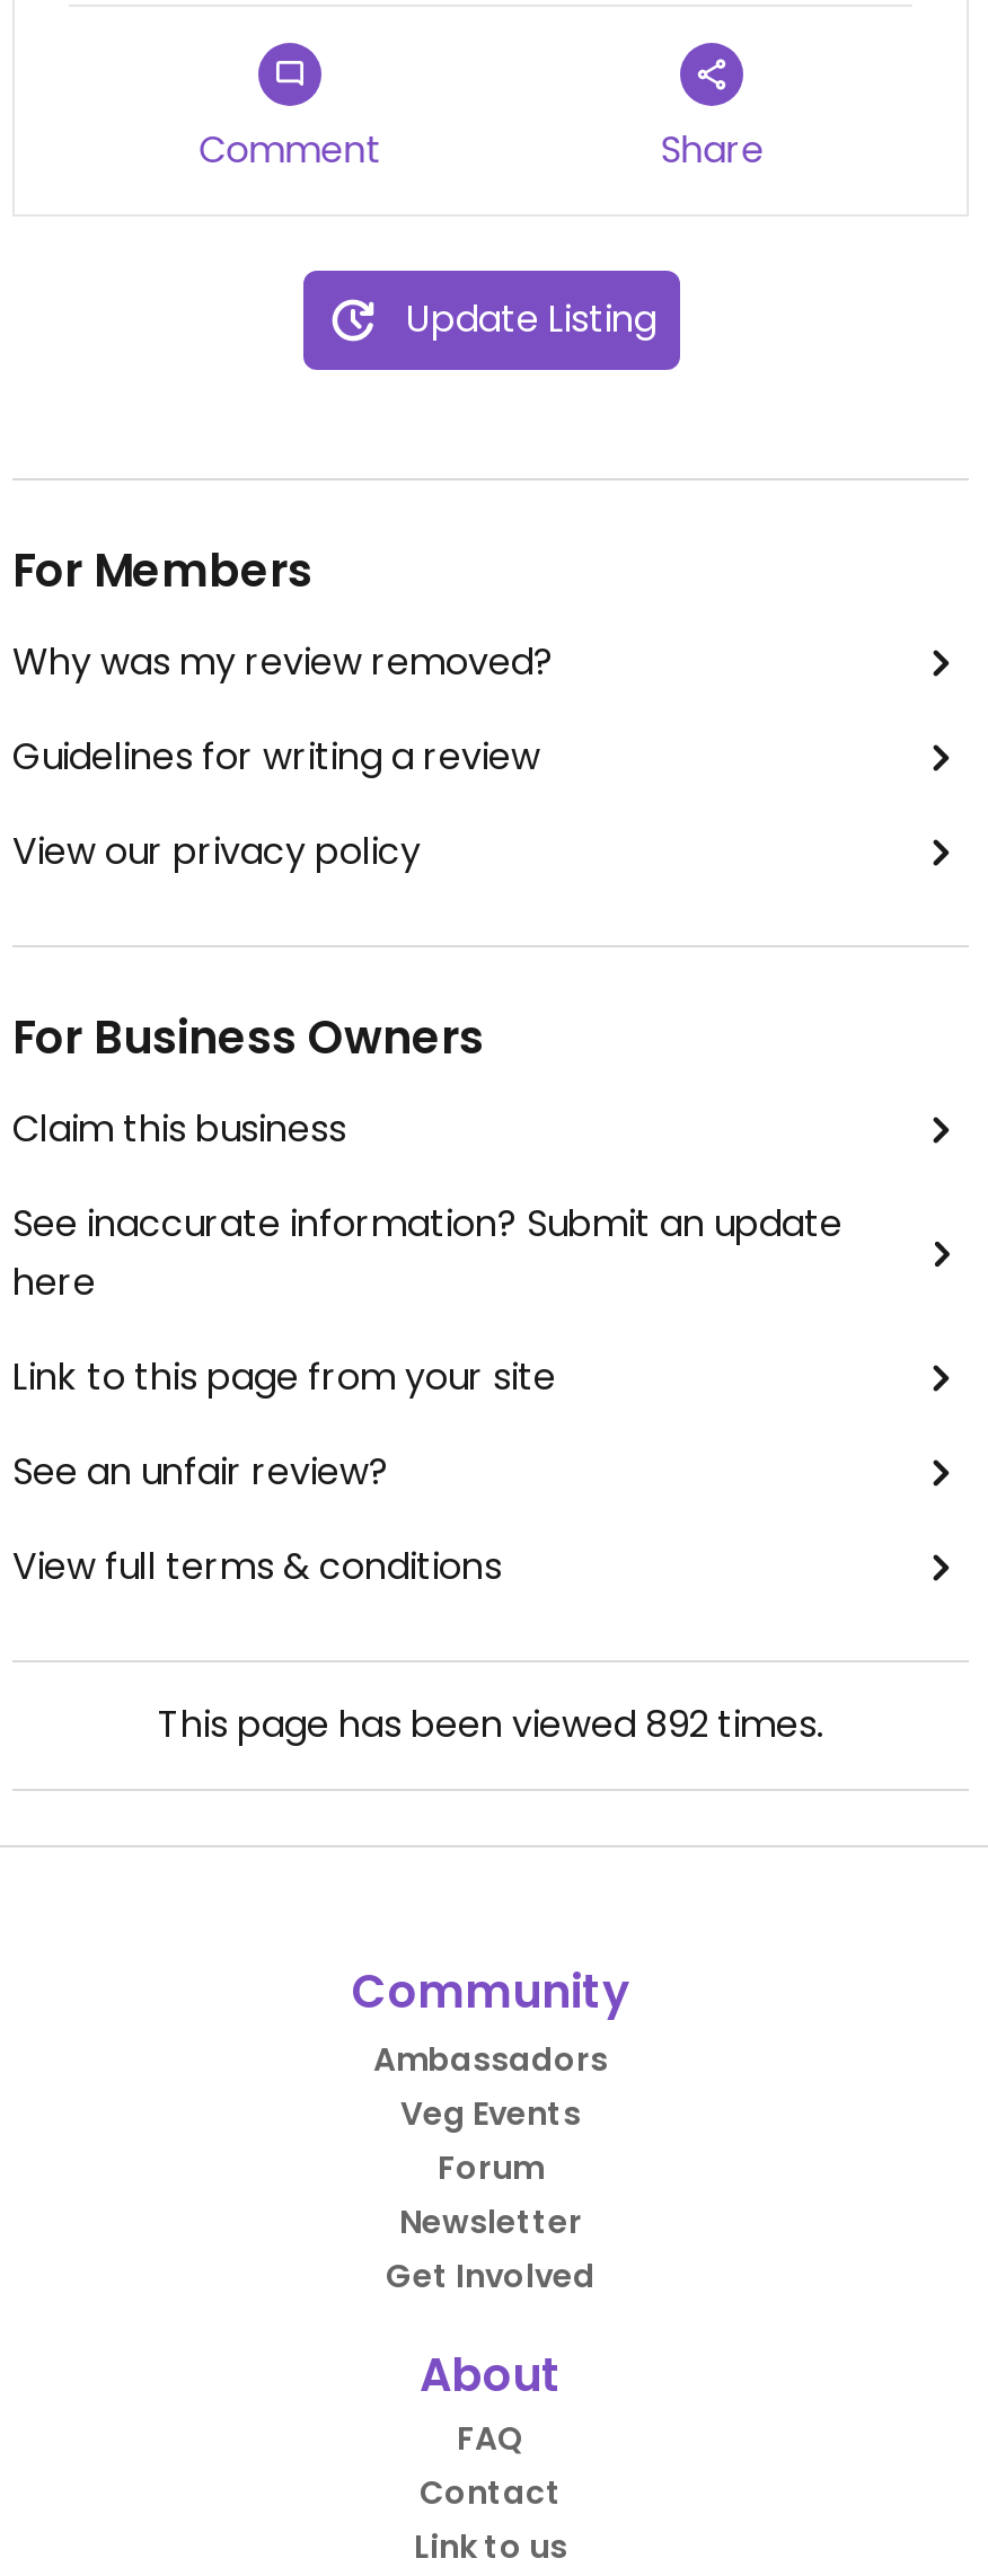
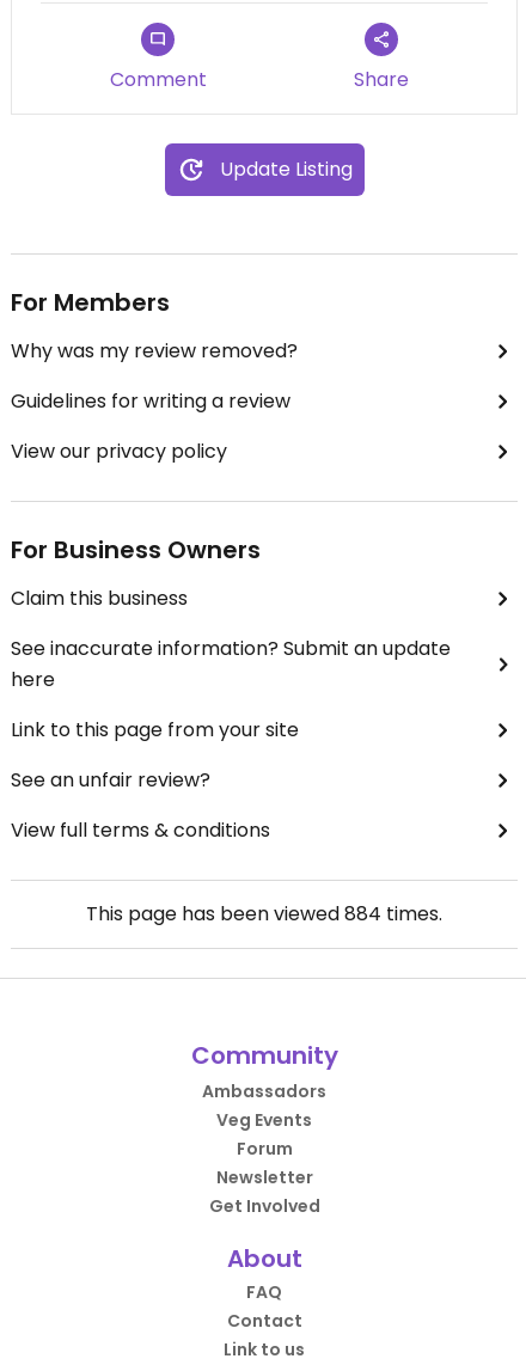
- This page has been viewed 892 times.
+ This page has been viewed 884 times.
